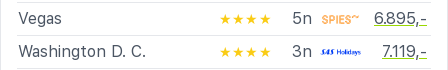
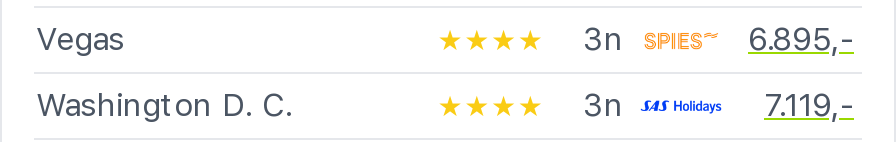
- 5n
+ 3n
